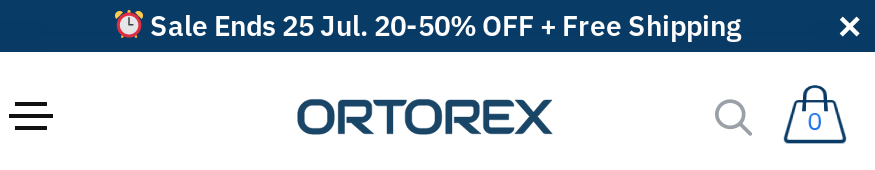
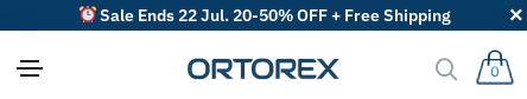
- Sale Ends 25 Jul. 20-50% OFF + Free Shipping
+ Sale Ends 22 Jul. 20-50% OFF + Free Shipping
